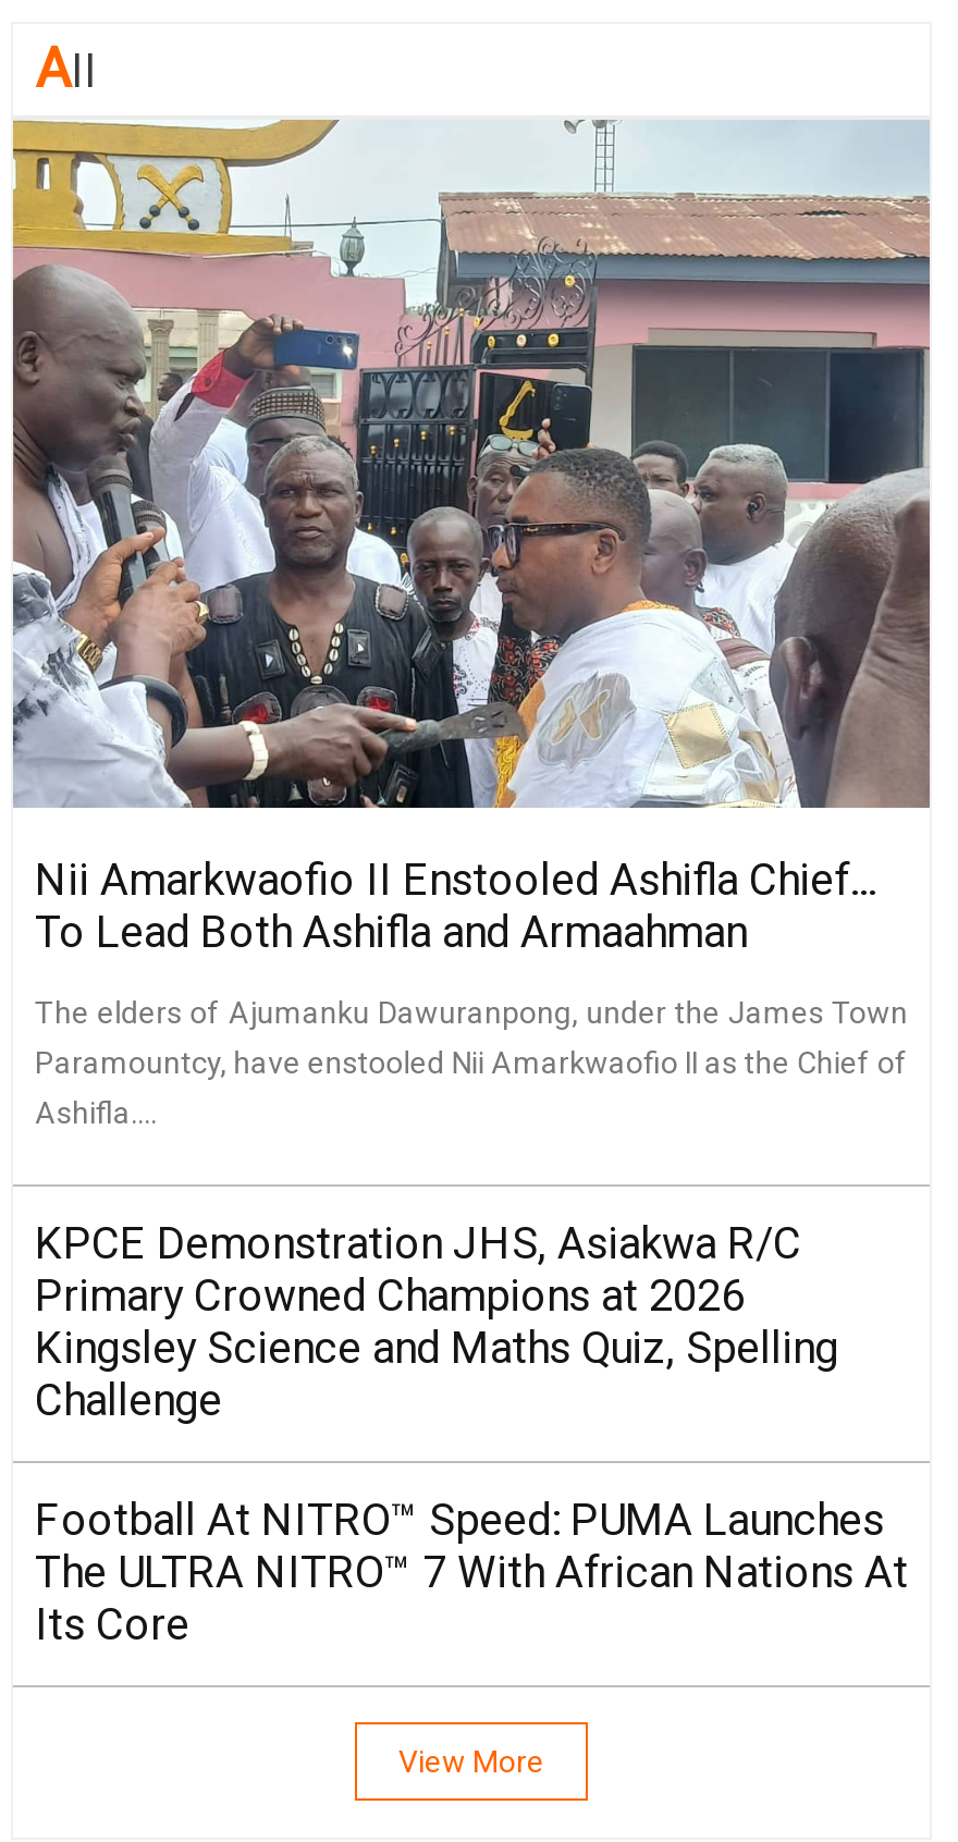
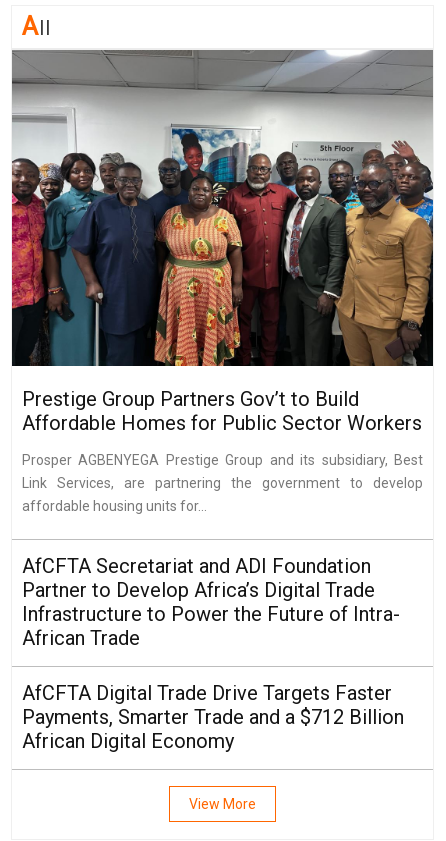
- [image]
- Nii Amarkwaofio II Enstooled Ashifla Chief…
- To Lead Both Ashifla and Armaahman
+ [image]
+ Prestige Group Partners Gov’t to Build
+ Affordable Homes for Public Sector Workers

- The elders of Ajumanku Dawuranpong, under the James Town
- Paramountcy, have enstooled Nii Amarkwaofio II as the Chief of
- Ashifla....
+ Prosper AGBENYEGA Prestige Group and its subsidiary, Best
+ Link Services, are partnering the government to develop
+ affordable housing units for...

- KPCE Demonstration JHS, Asiakwa R/C
- Primary Crowned Champions at 2026
- Kingsley Science and Maths Quiz, Spelling
- Challenge
+ AfCFTA Secretariat and ADI Foundation
+ Partner to Develop Africa’s Digital Trade
+ Infrastructure to Power the Future of Intra-
+ African Trade

- Football At NITRO™ Speed: PUMA Launches
- The ULTRA NITRO™ 7 With African Nations At
- Its Core
+ AfCFTA Digital Trade Drive Targets Faster
+ Payments, Smarter Trade and a $712 Billion
+ African Digital Economy
